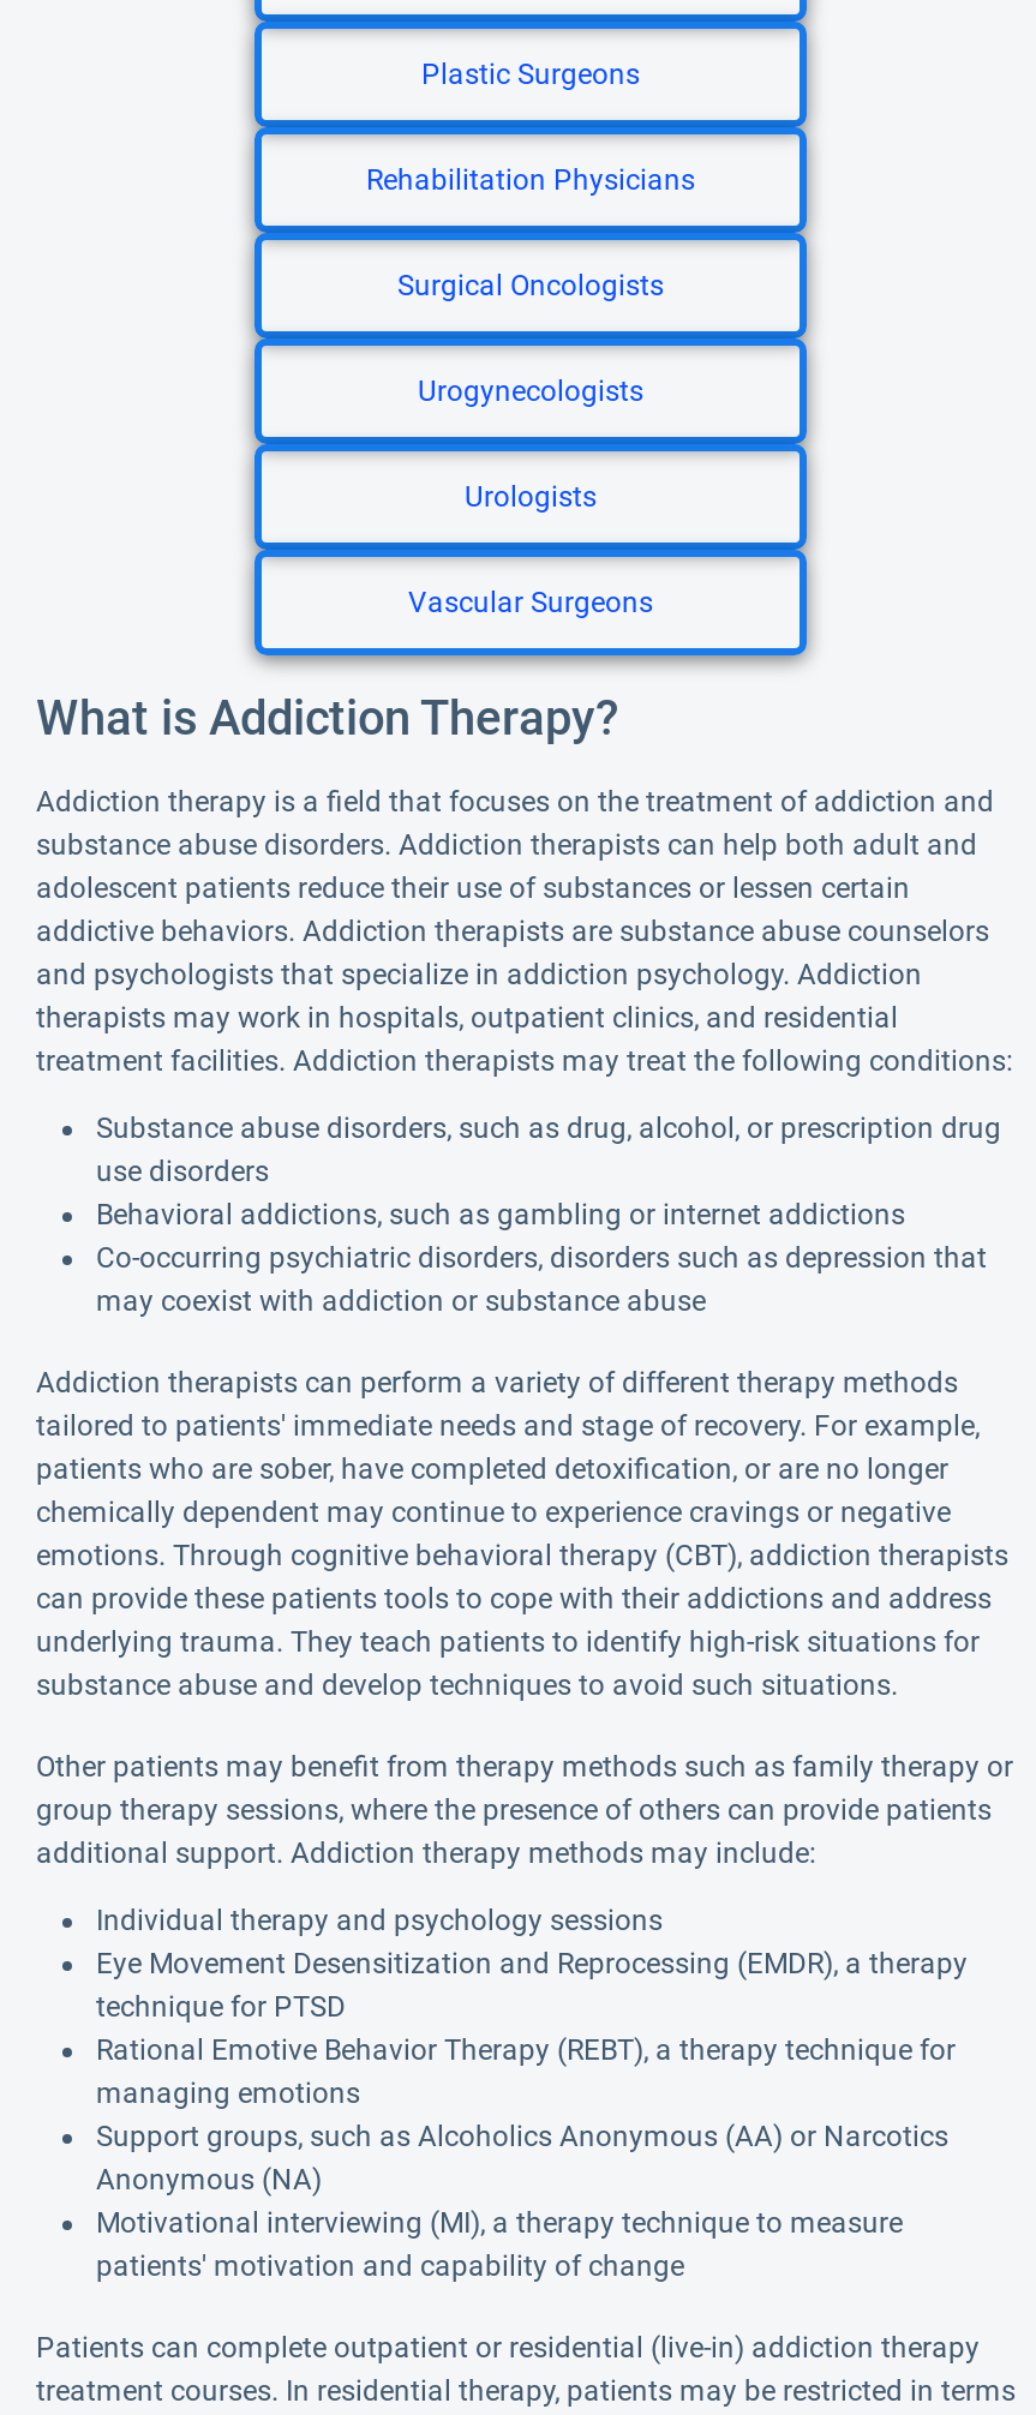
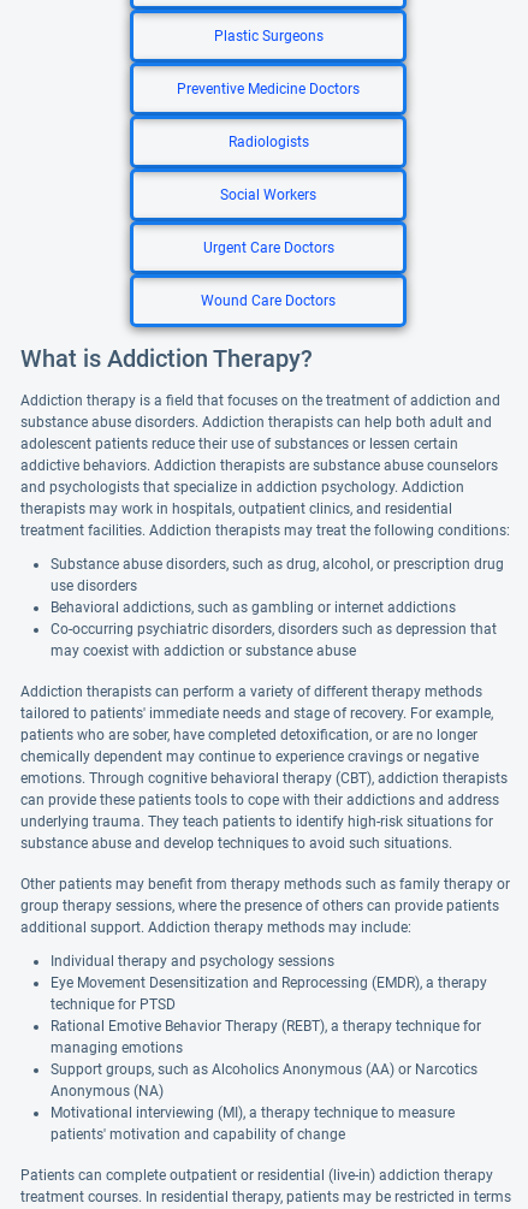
- Rehabilitation Physicians
+ Preventive Medicine Doctors

- Surgical Oncologists
+ Radiologists

- Urogynecologists
+ Social Workers

- Urologists
+ Urgent Care Doctors

- Vascular Surgeons
+ Wound Care Doctors
